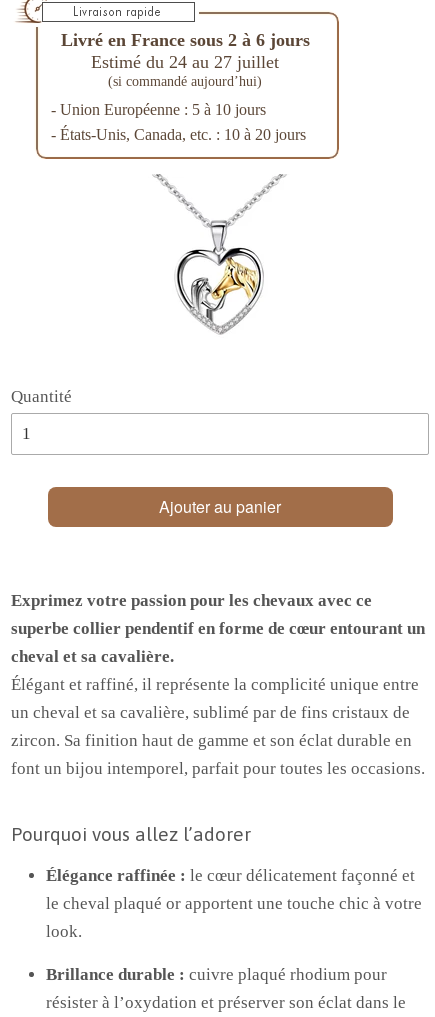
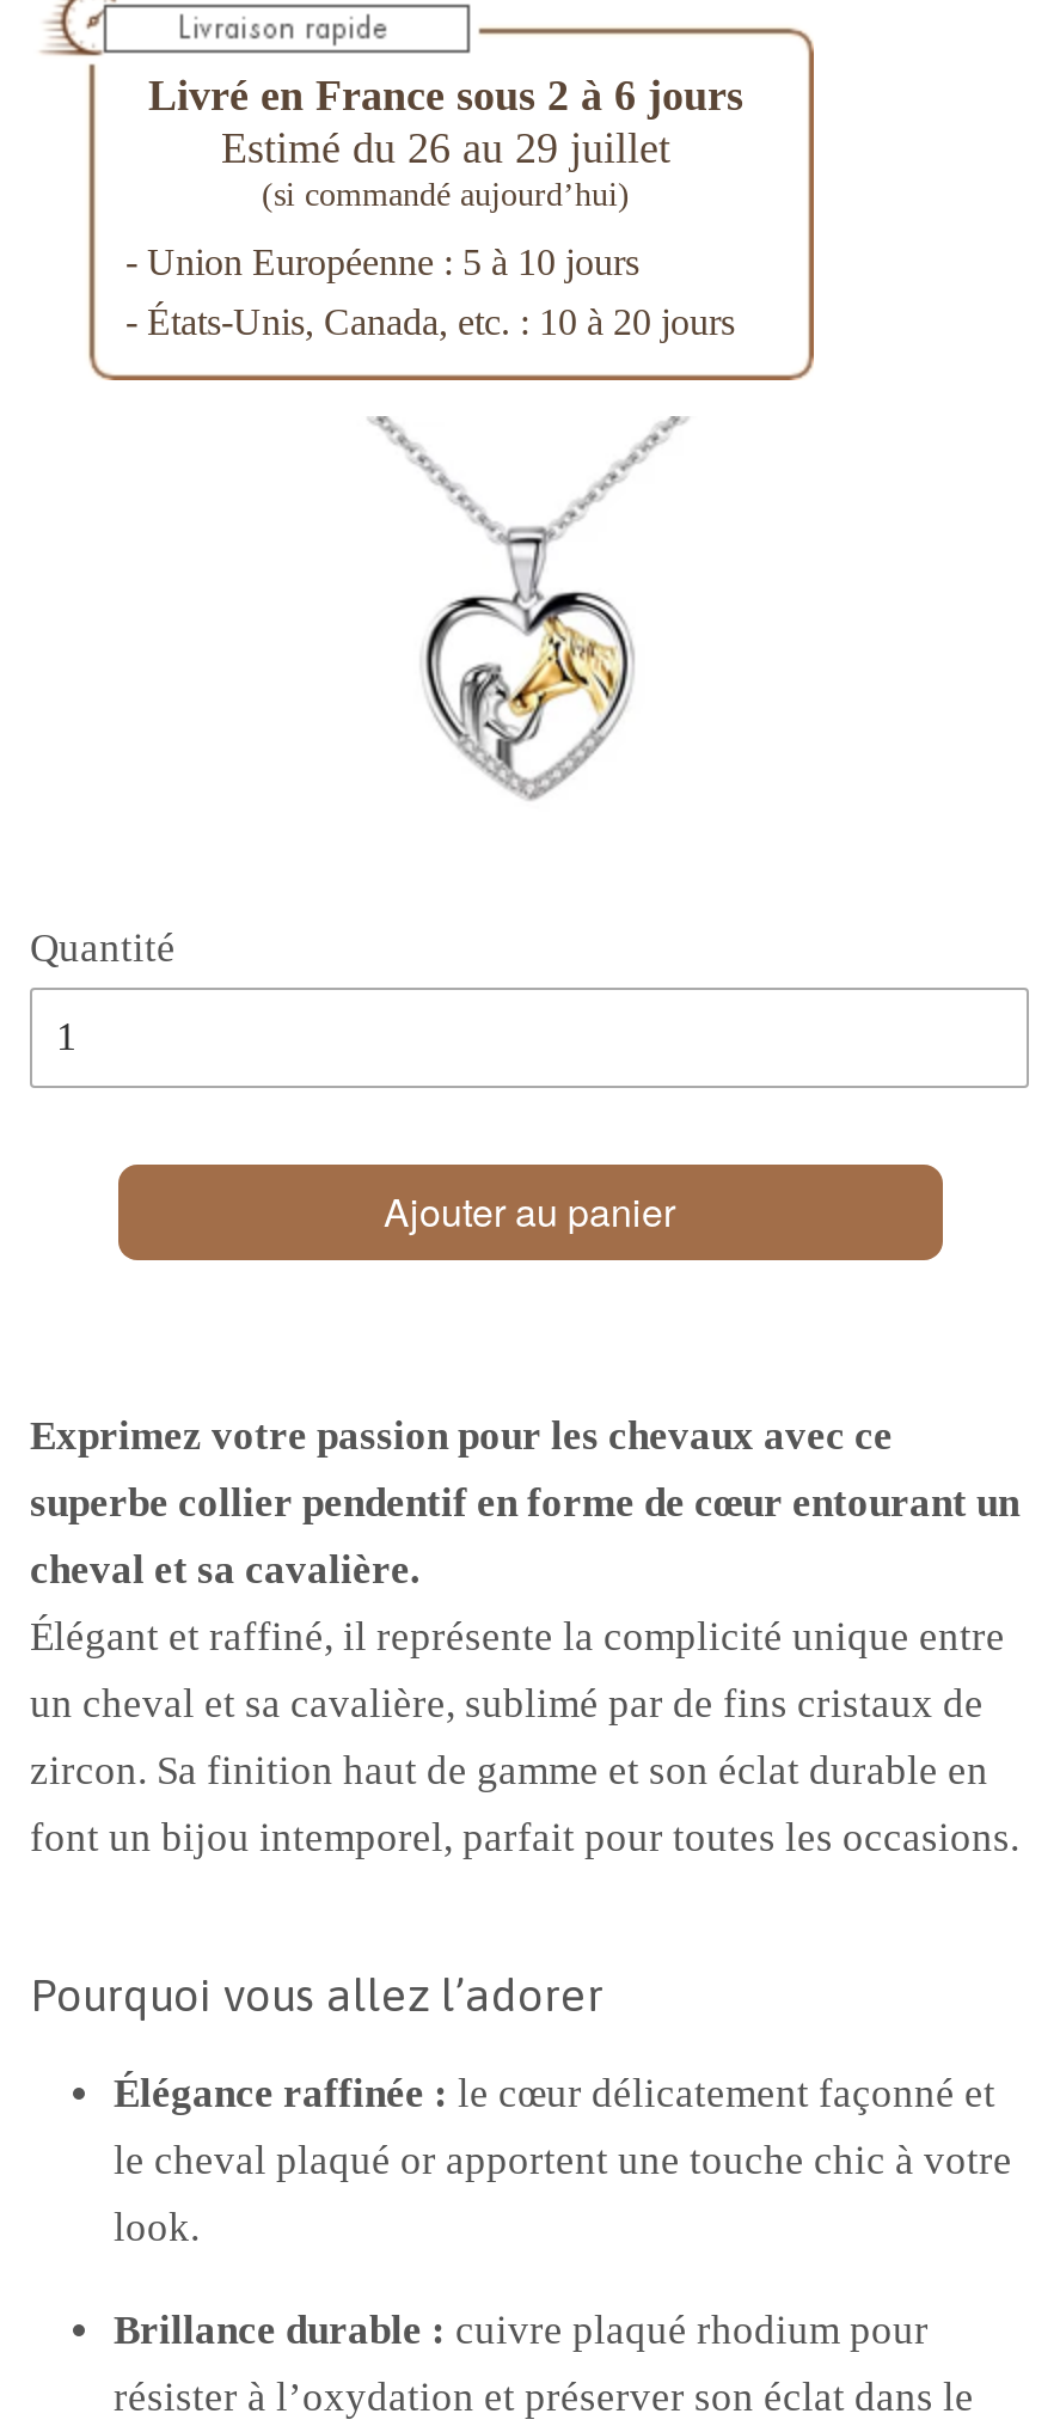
- Estimé du 24 au 27 juillet
+ Estimé du 26 au 29 juillet
